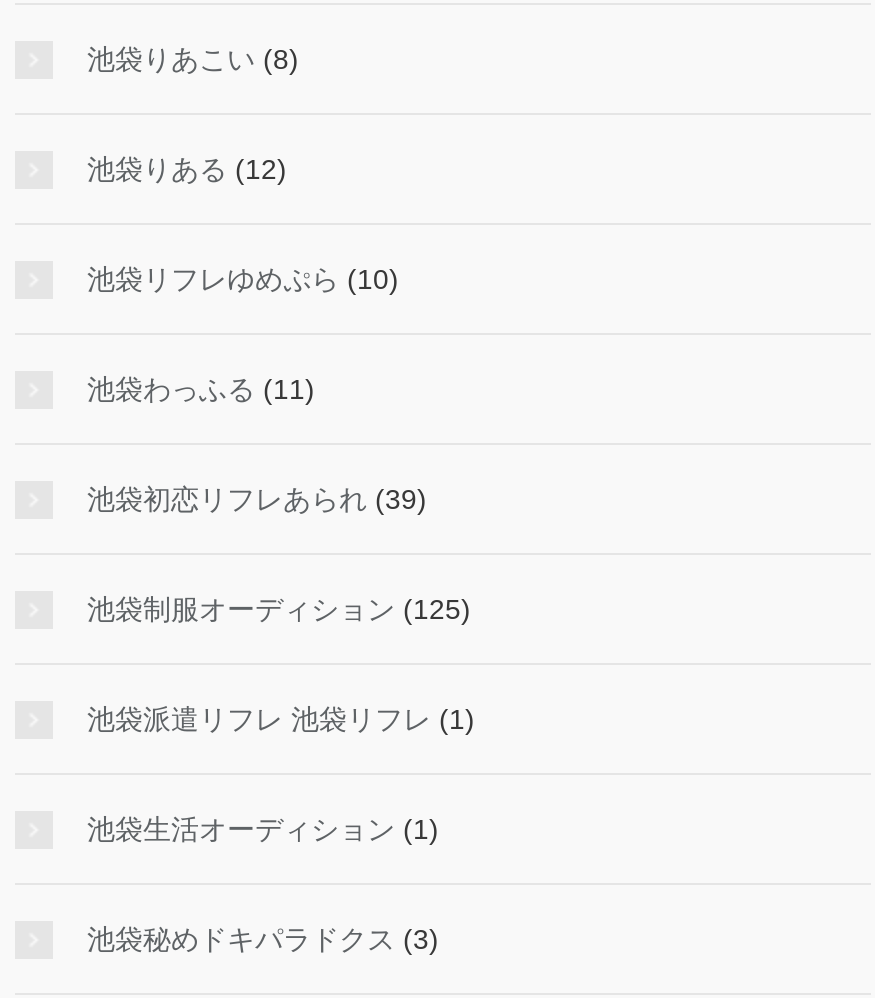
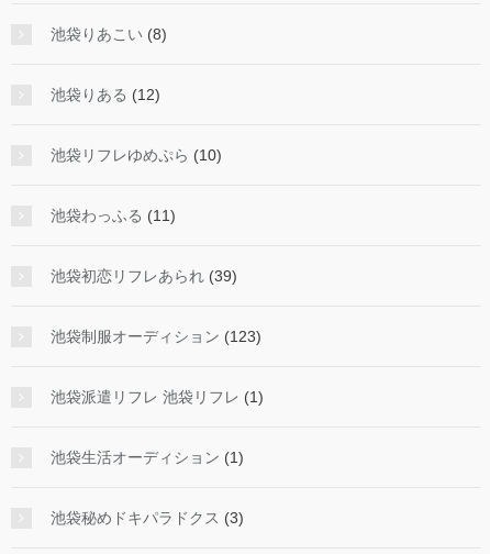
- 池袋制服オーディション(125)
+ 池袋制服オーディション(123)
